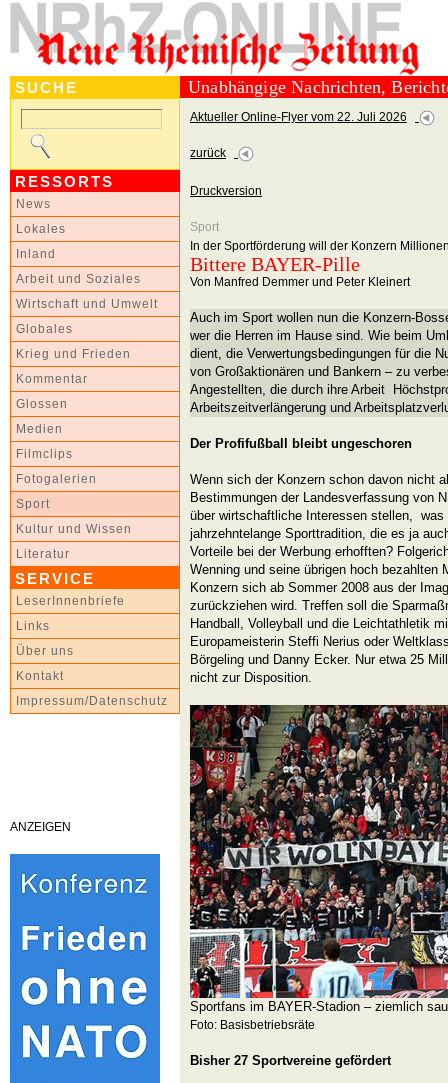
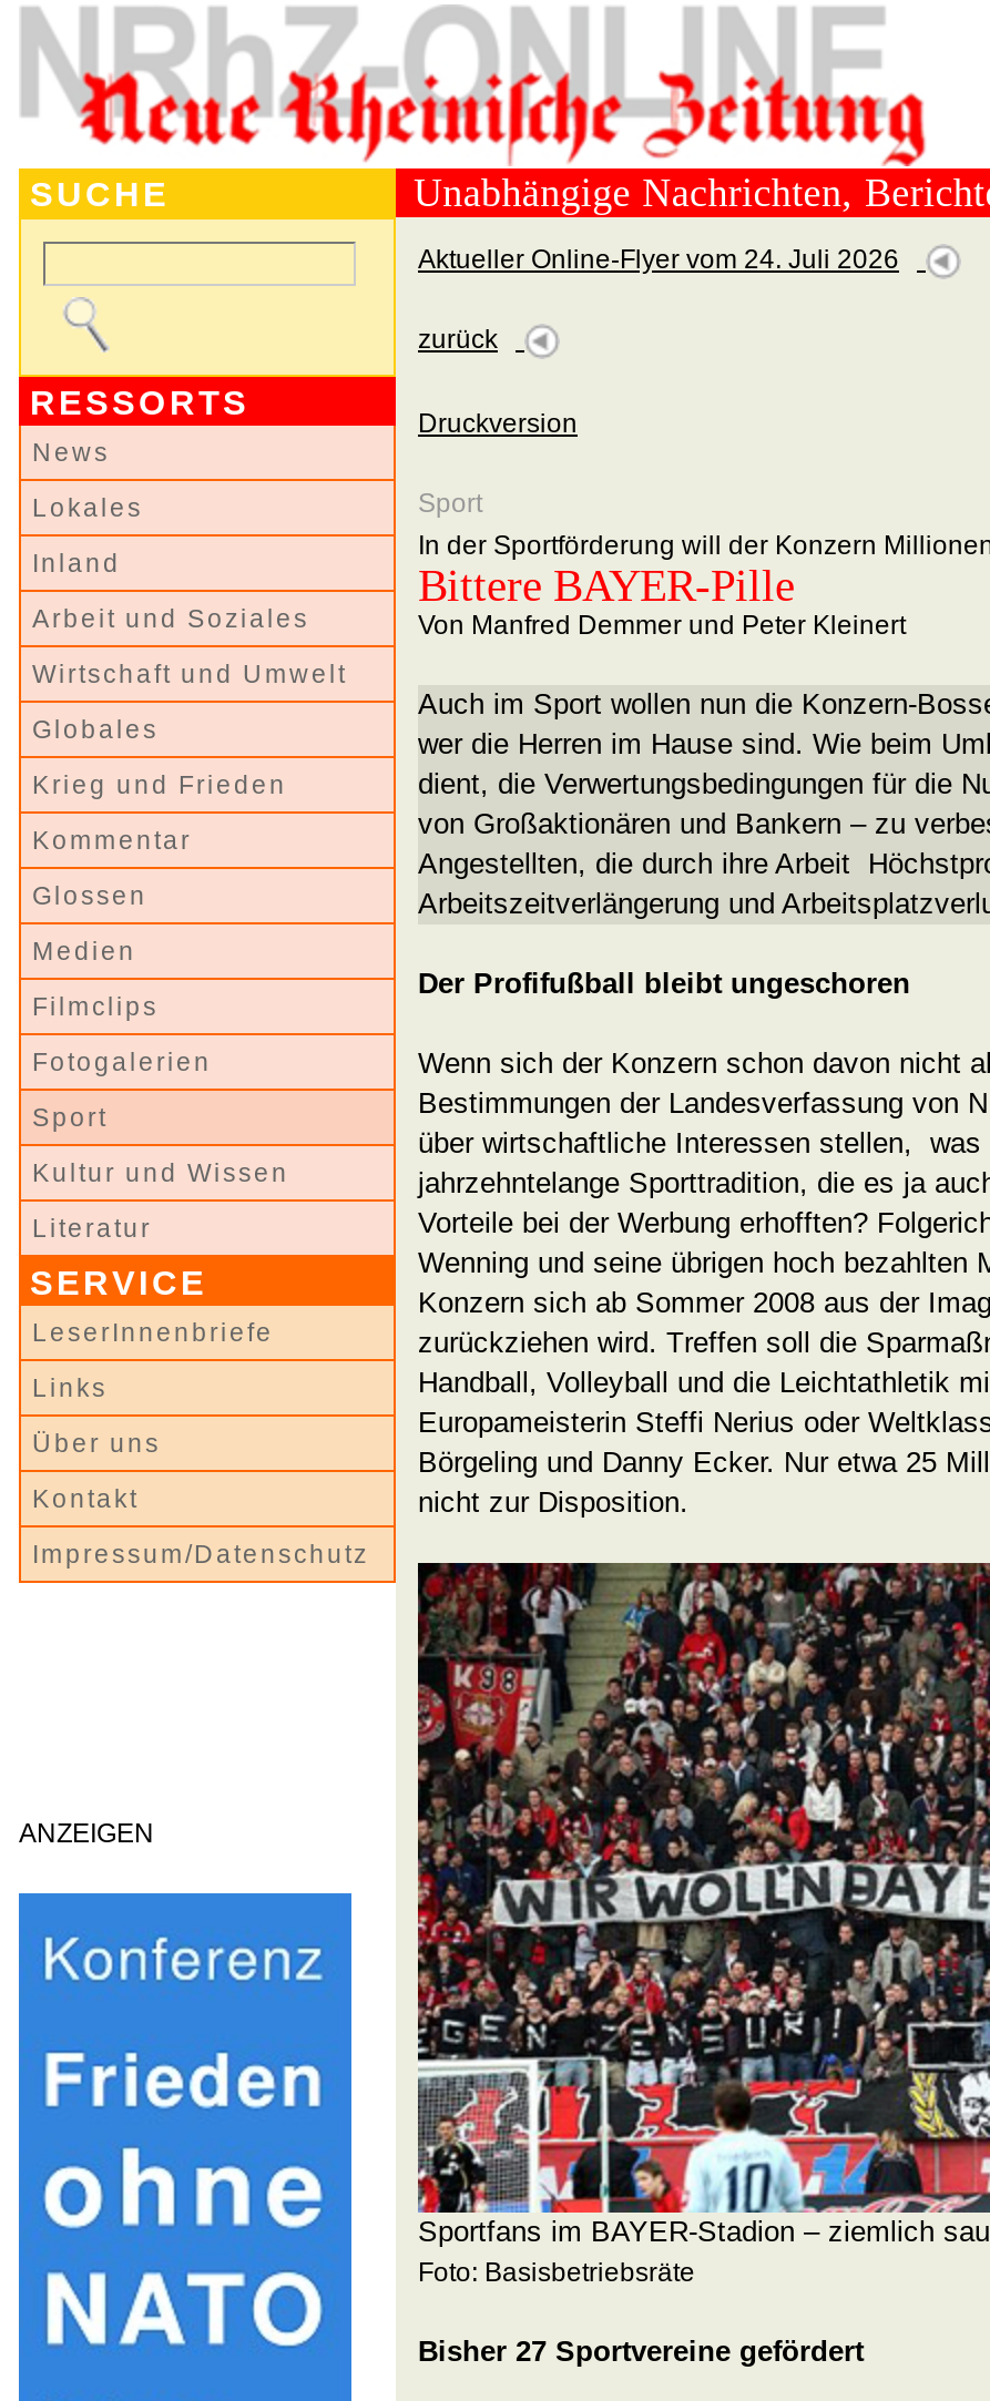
- Aktueller Online-Flyer vom 22. Juli 2026
+ Aktueller Online-Flyer vom 24. Juli 2026
